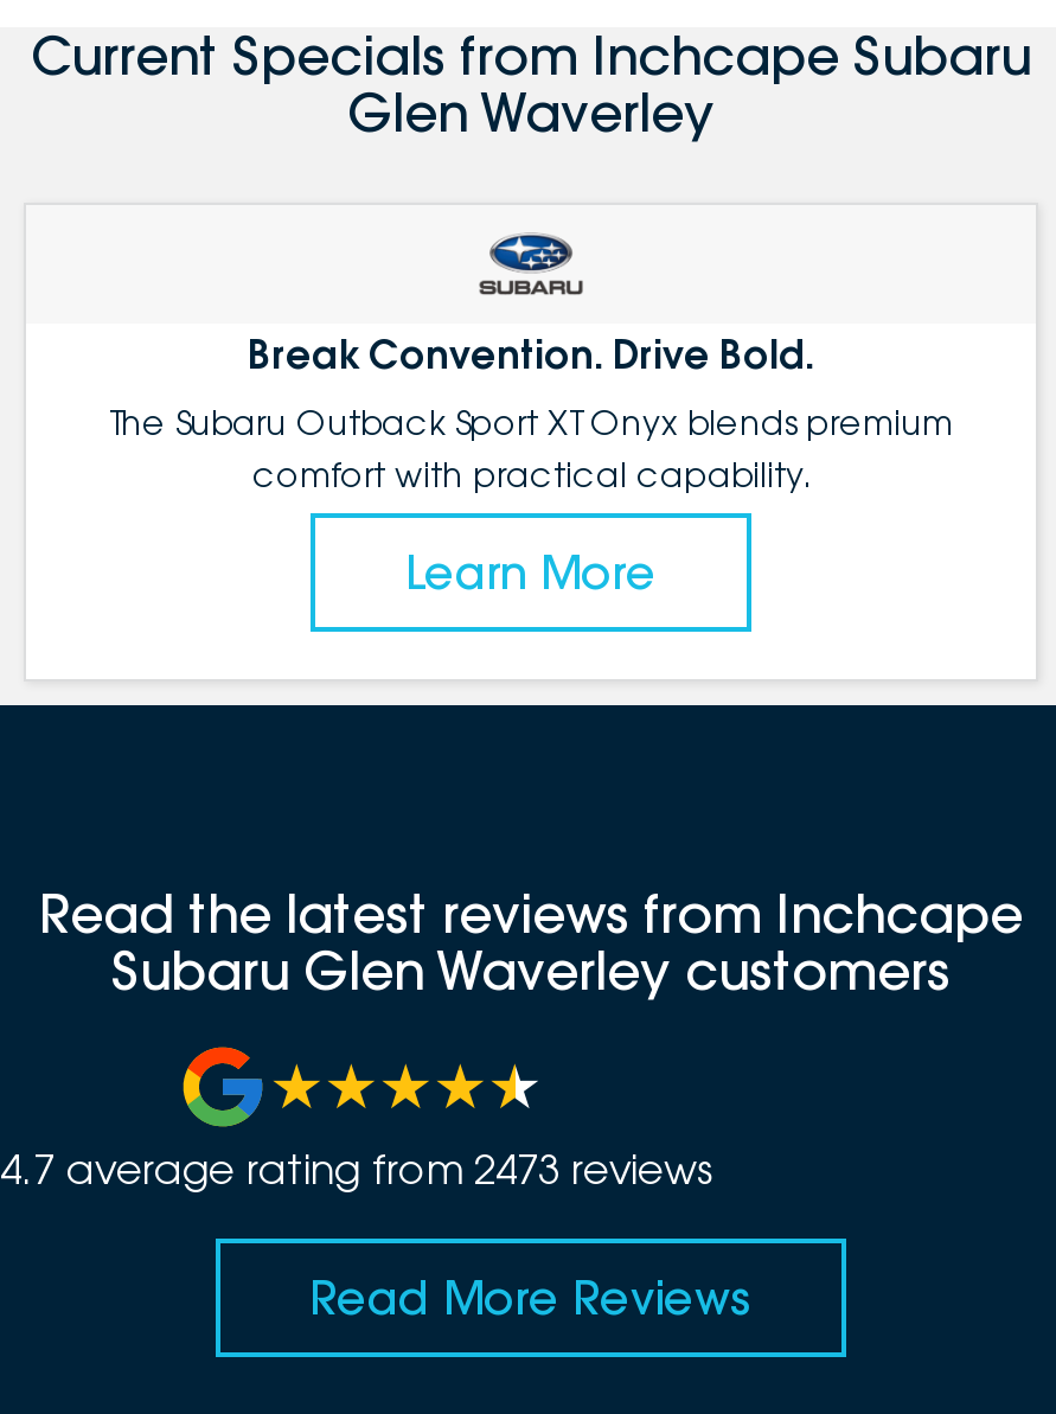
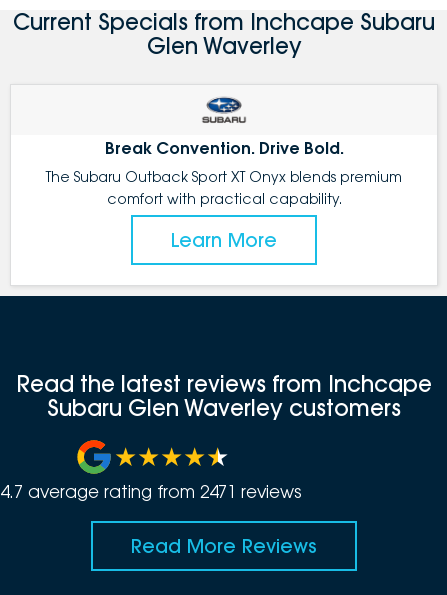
- 4.7 average rating from 2473 reviews
+ 4.7 average rating from 2471 reviews
